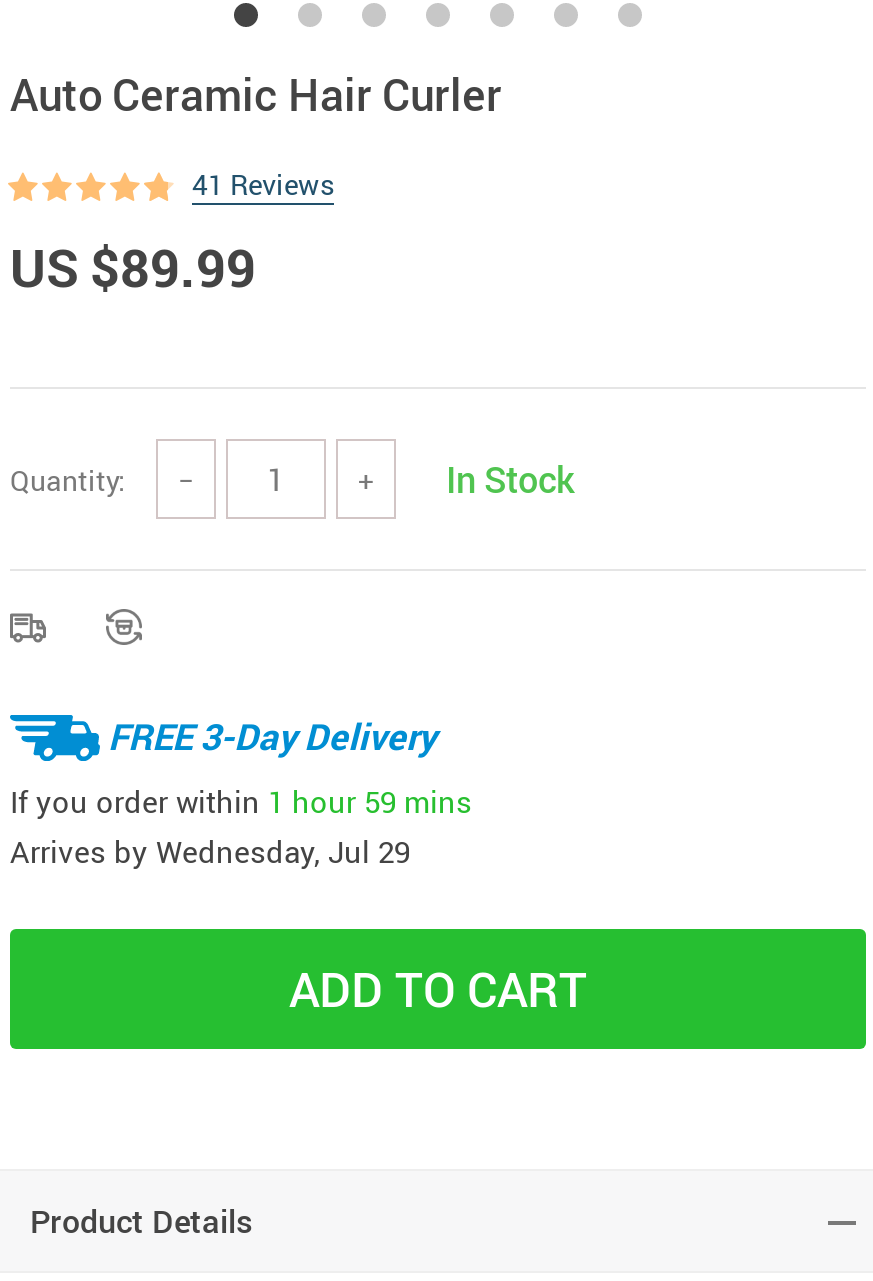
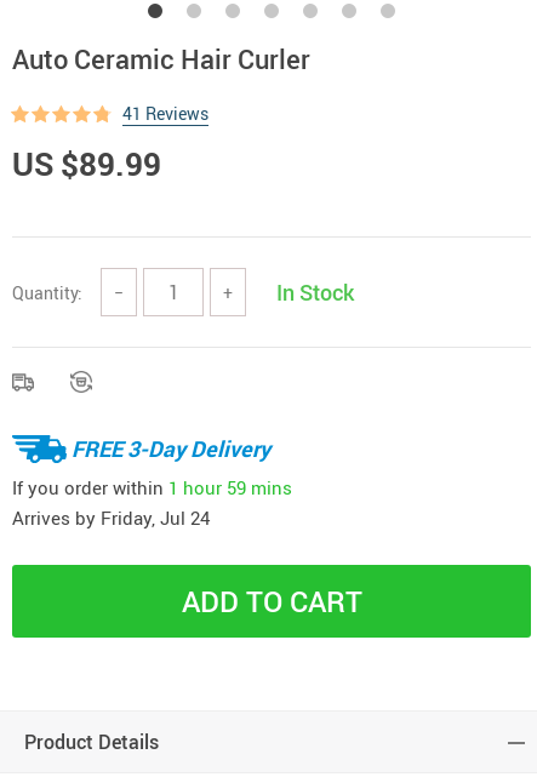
- Arrives by Wednesday, Jul 29
+ Arrives by Friday, Jul 24
